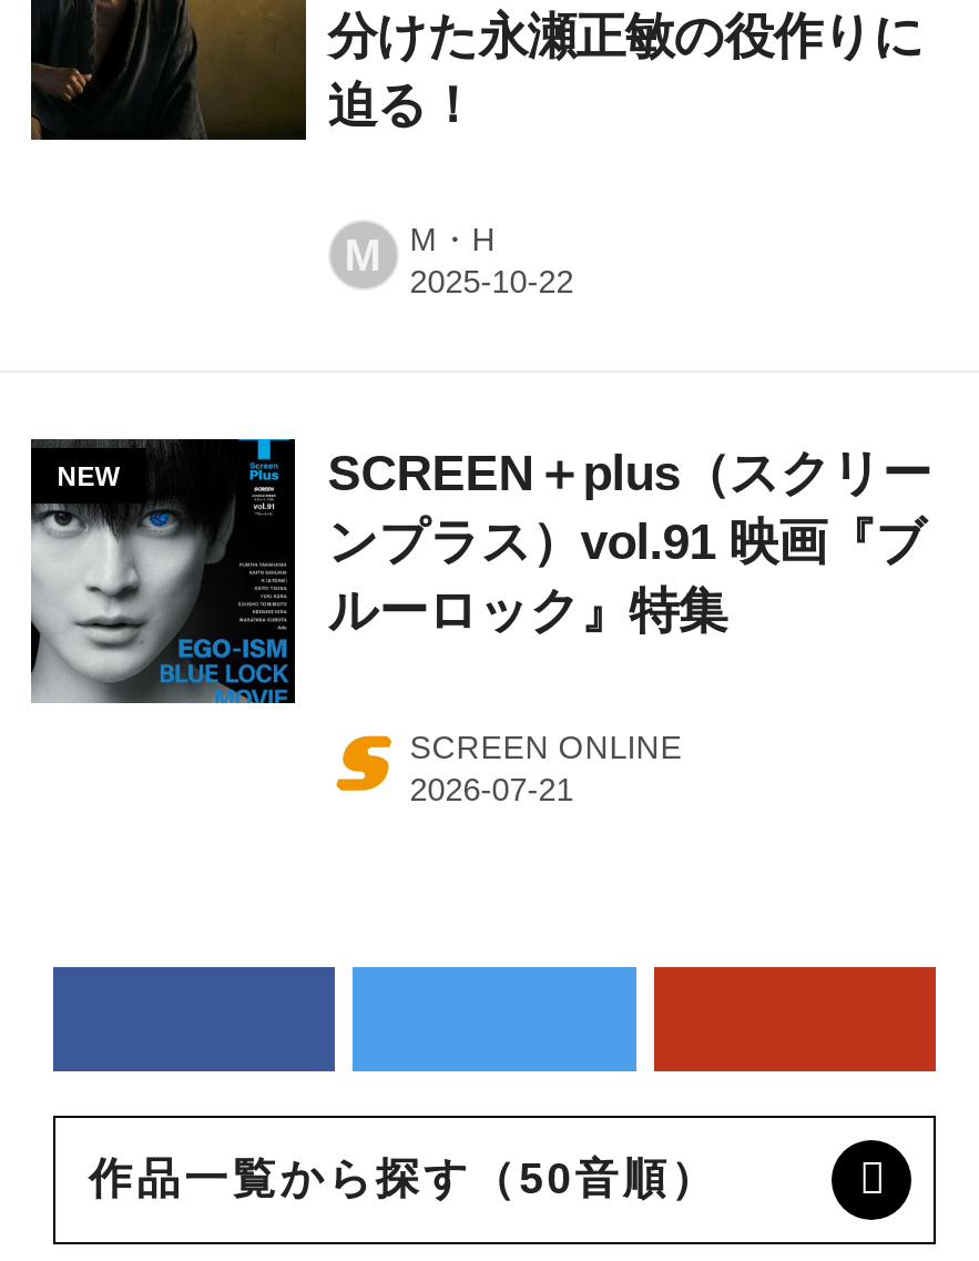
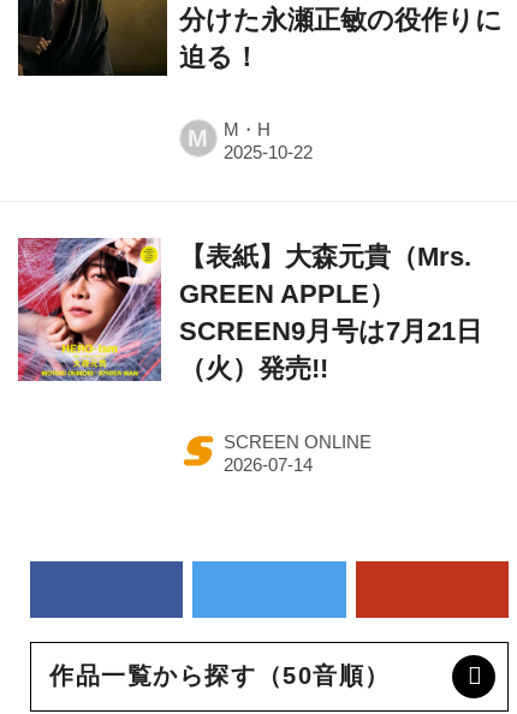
- [image]
- SCREEN＋plus（スクリー
- ンプラス）vol.91 映画『ブ
- ルーロック』特集
+ [image]
+ 【表紙】大森元貴（Mrs.
+ GREEN APPLE）
+ SCREEN9月号は7月21日
+ （火）発売!!
